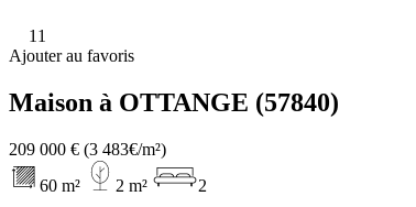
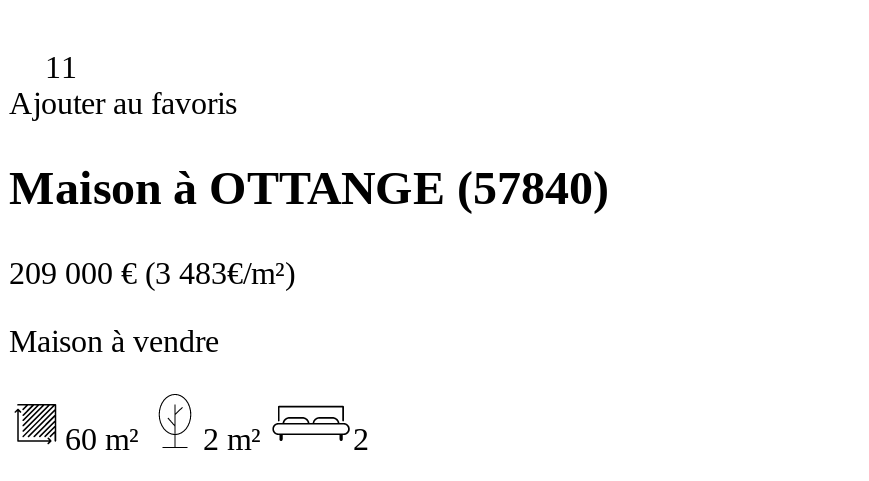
+ Maison à vendre
